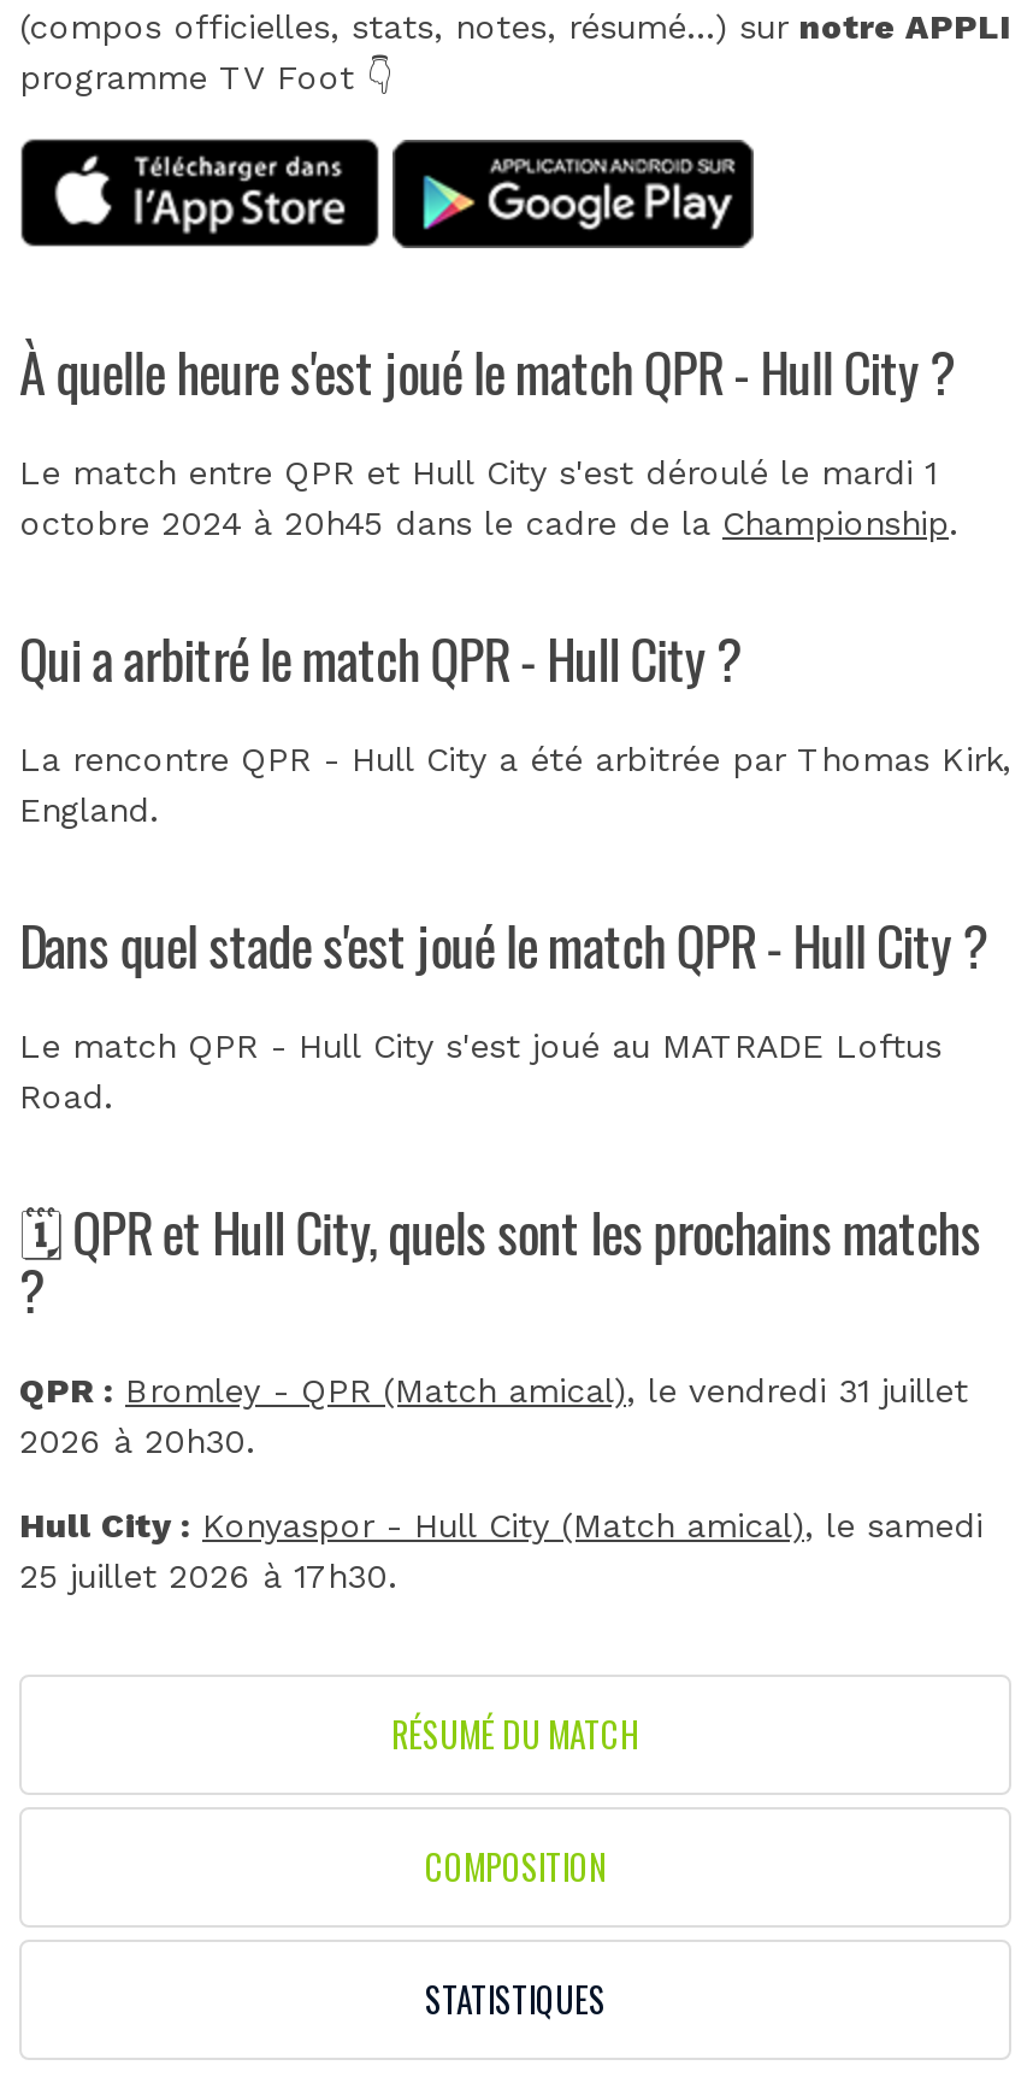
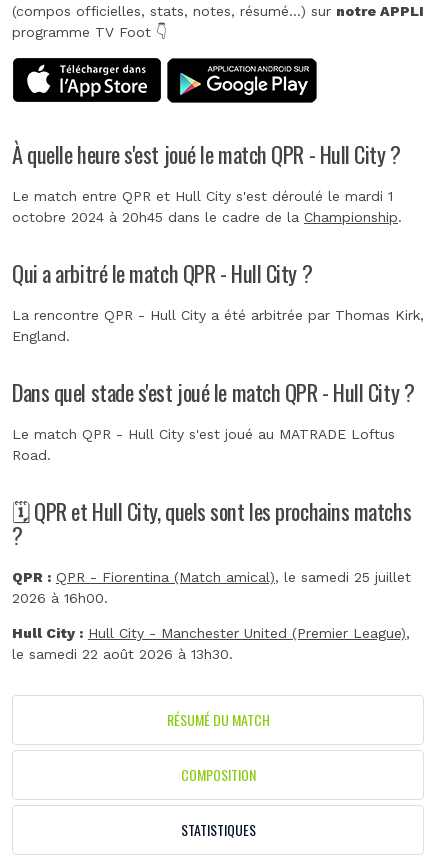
- QPR : Bromley - QPR (Match amical), le vendredi 31 juillet
- 2026 à 20h30.
+ QPR : QPR - Fiorentina (Match amical), le samedi 25 juillet
+ 2026 à 16h00.

- Hull City : Konyaspor - Hull City (Match amical), le samedi
- 25 juillet 2026 à 17h30.
+ Hull City : Hull City - Manchester United (Premier League),
+ le samedi 22 août 2026 à 13h30.
